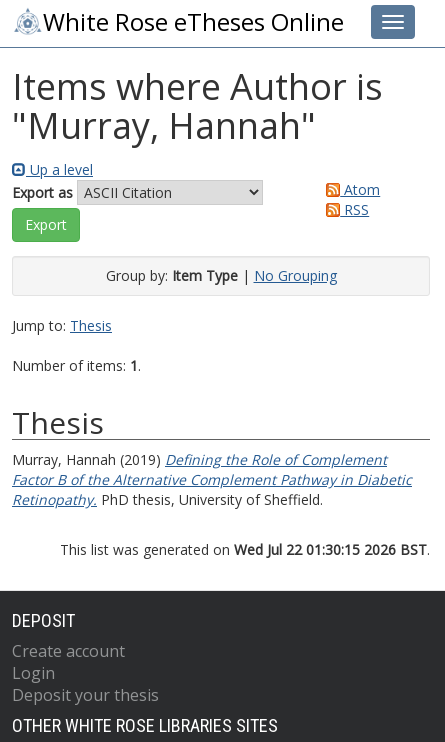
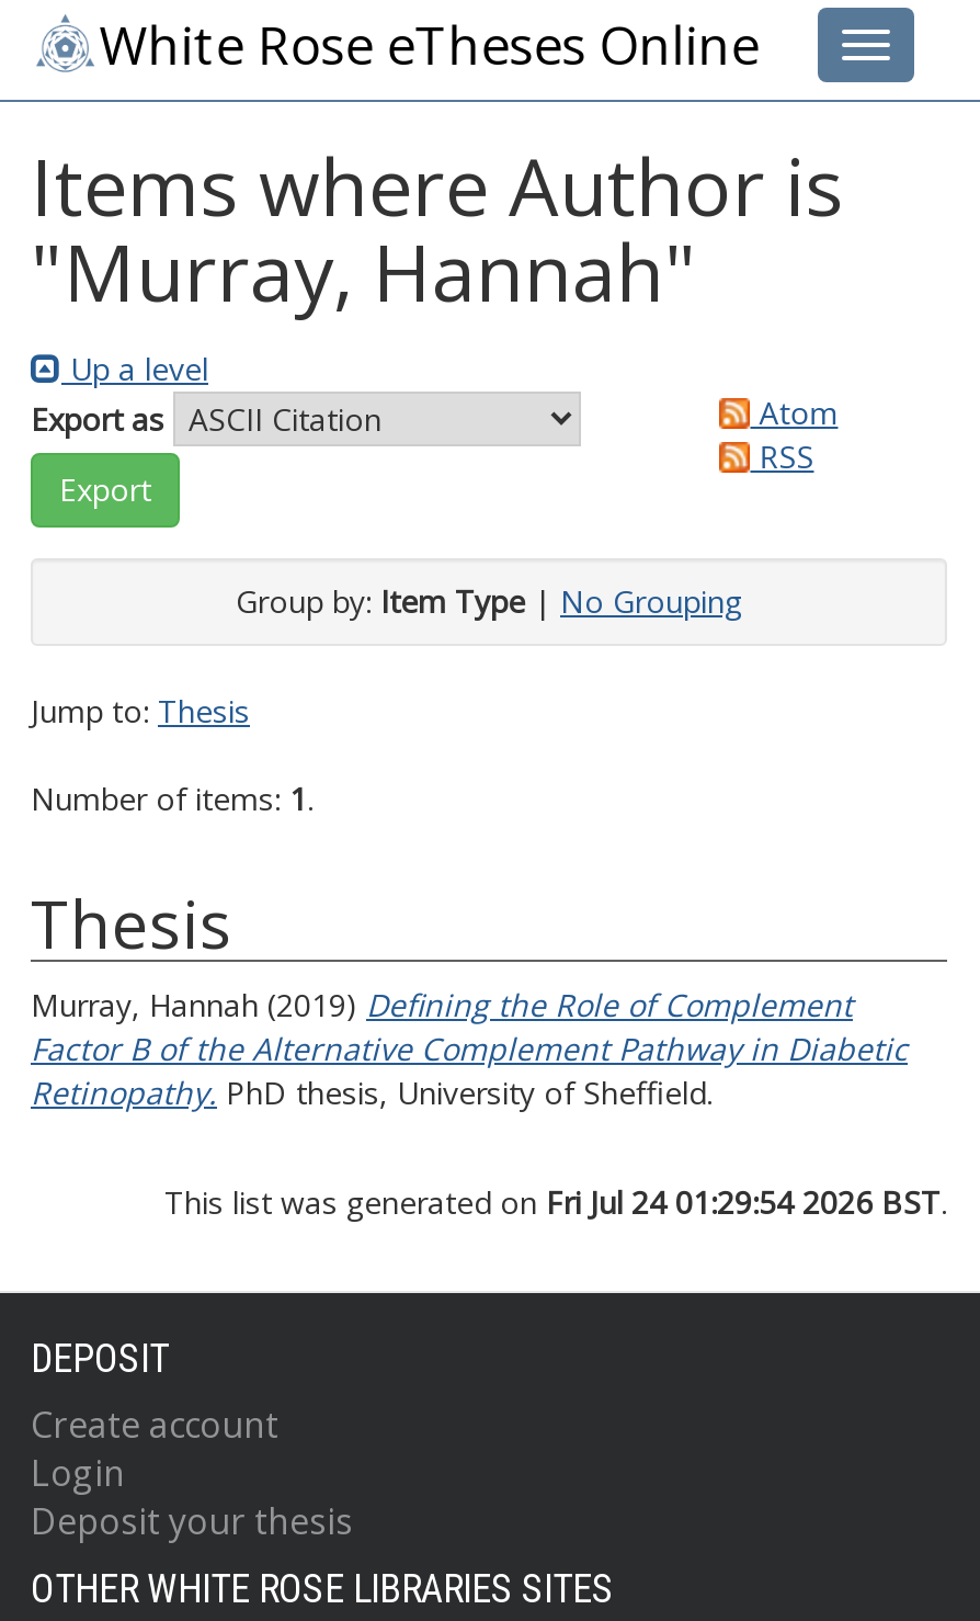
- This list was generated on Wed Jul 22 01:30:15 2026 BST.
+ This list was generated on Fri Jul 24 01:29:54 2026 BST.
